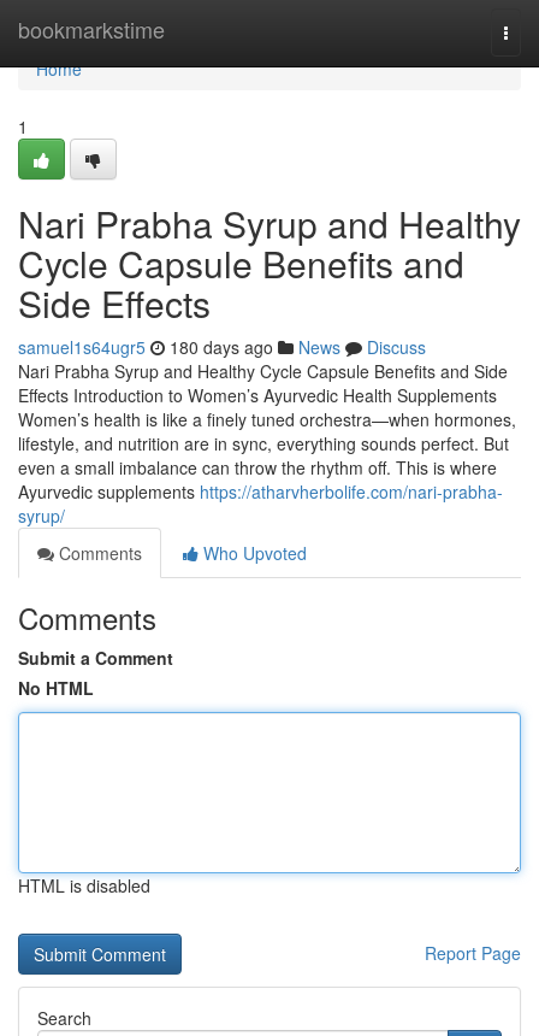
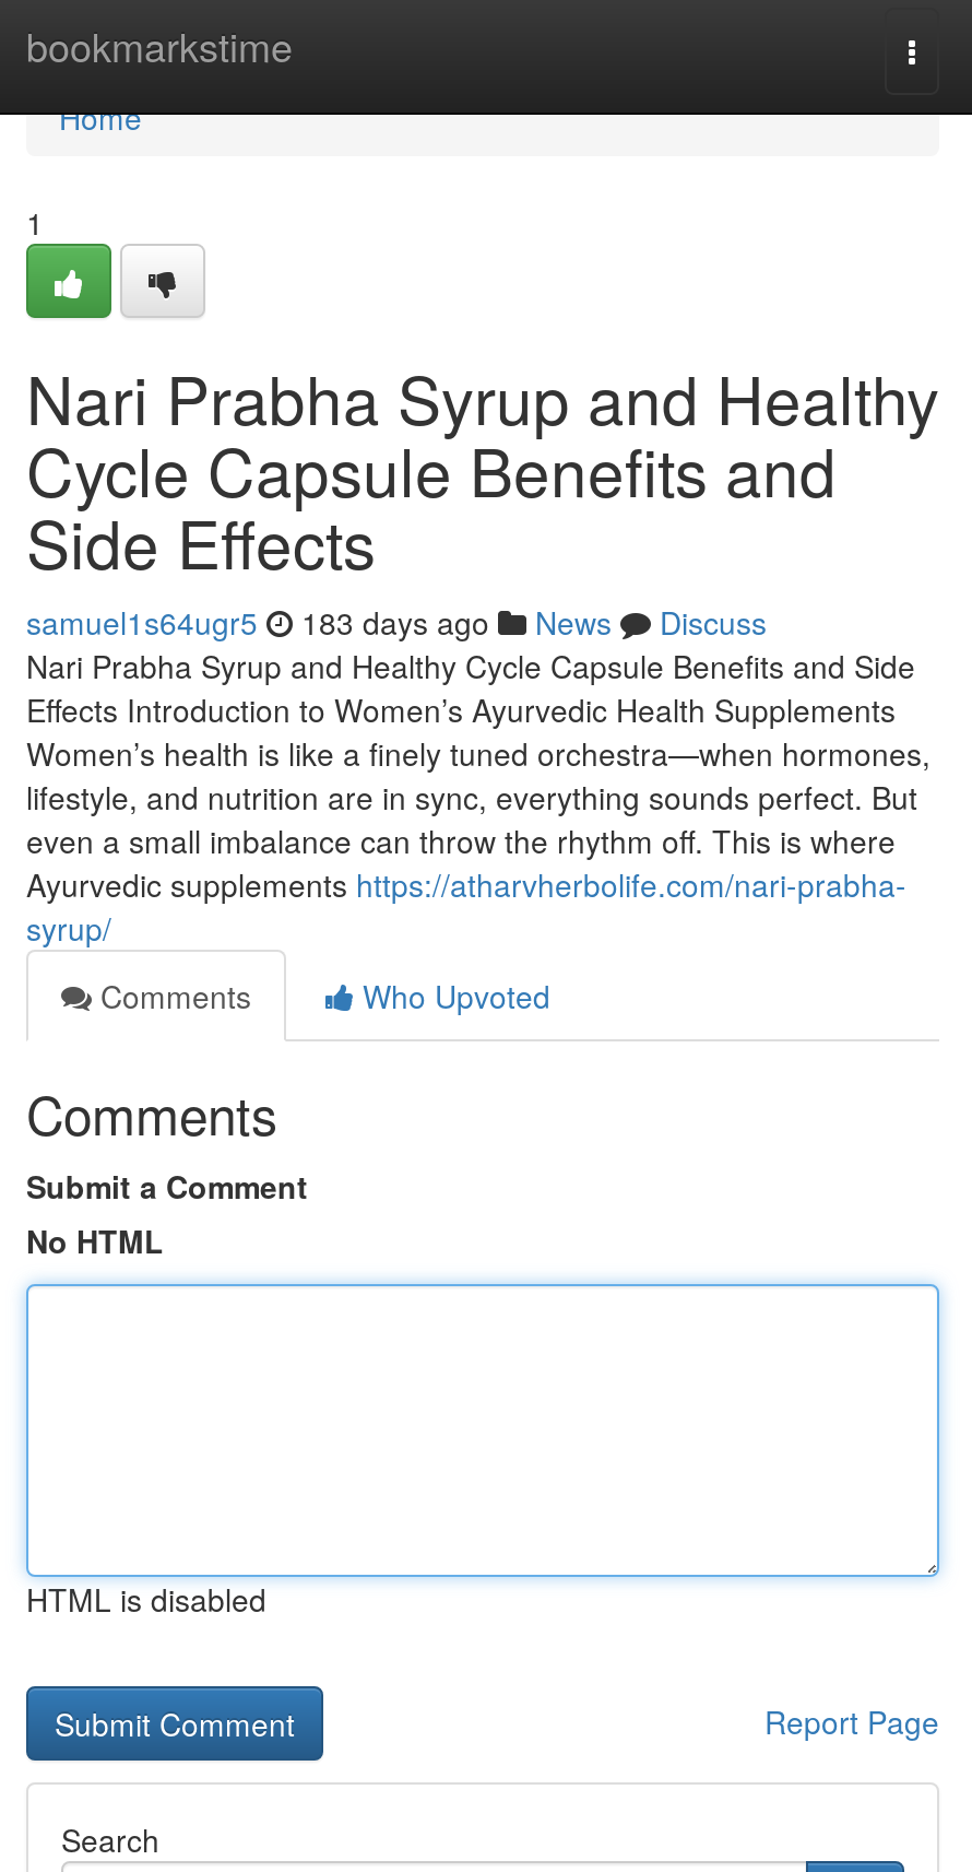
- samuel1s64ugr5 180 days ago News Discuss
+ samuel1s64ugr5 183 days ago News Discuss
